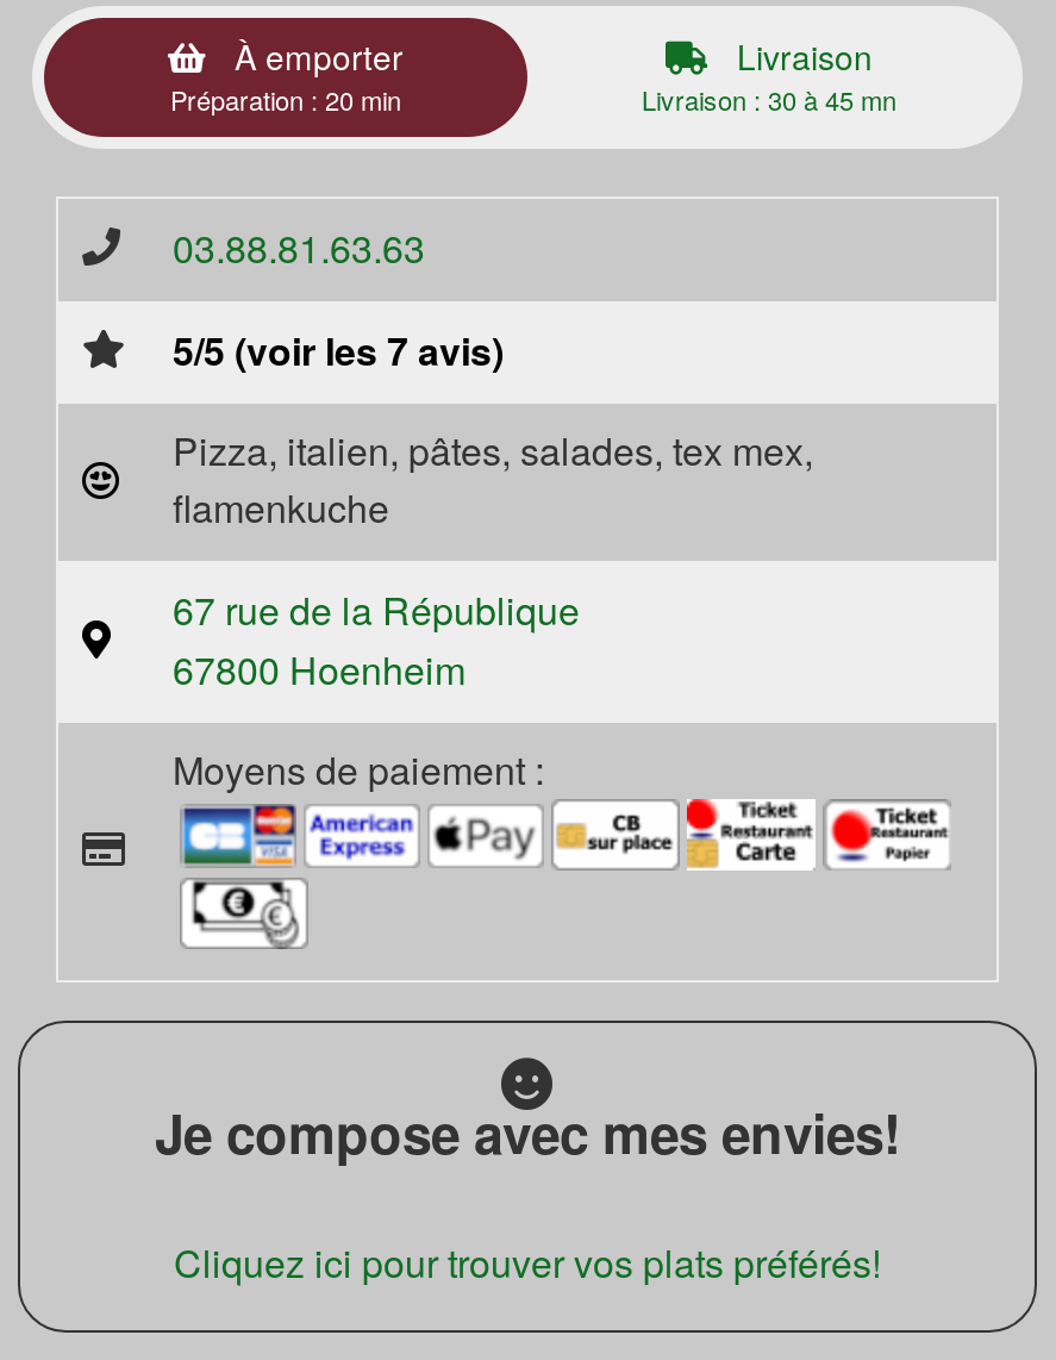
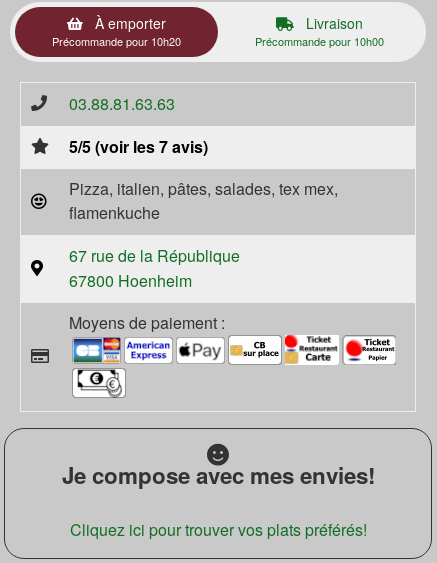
- Préparation : 20 min
+ Précommande pour 10h20

- Livraison : 30 à 45 mn
+ Précommande pour 10h00
